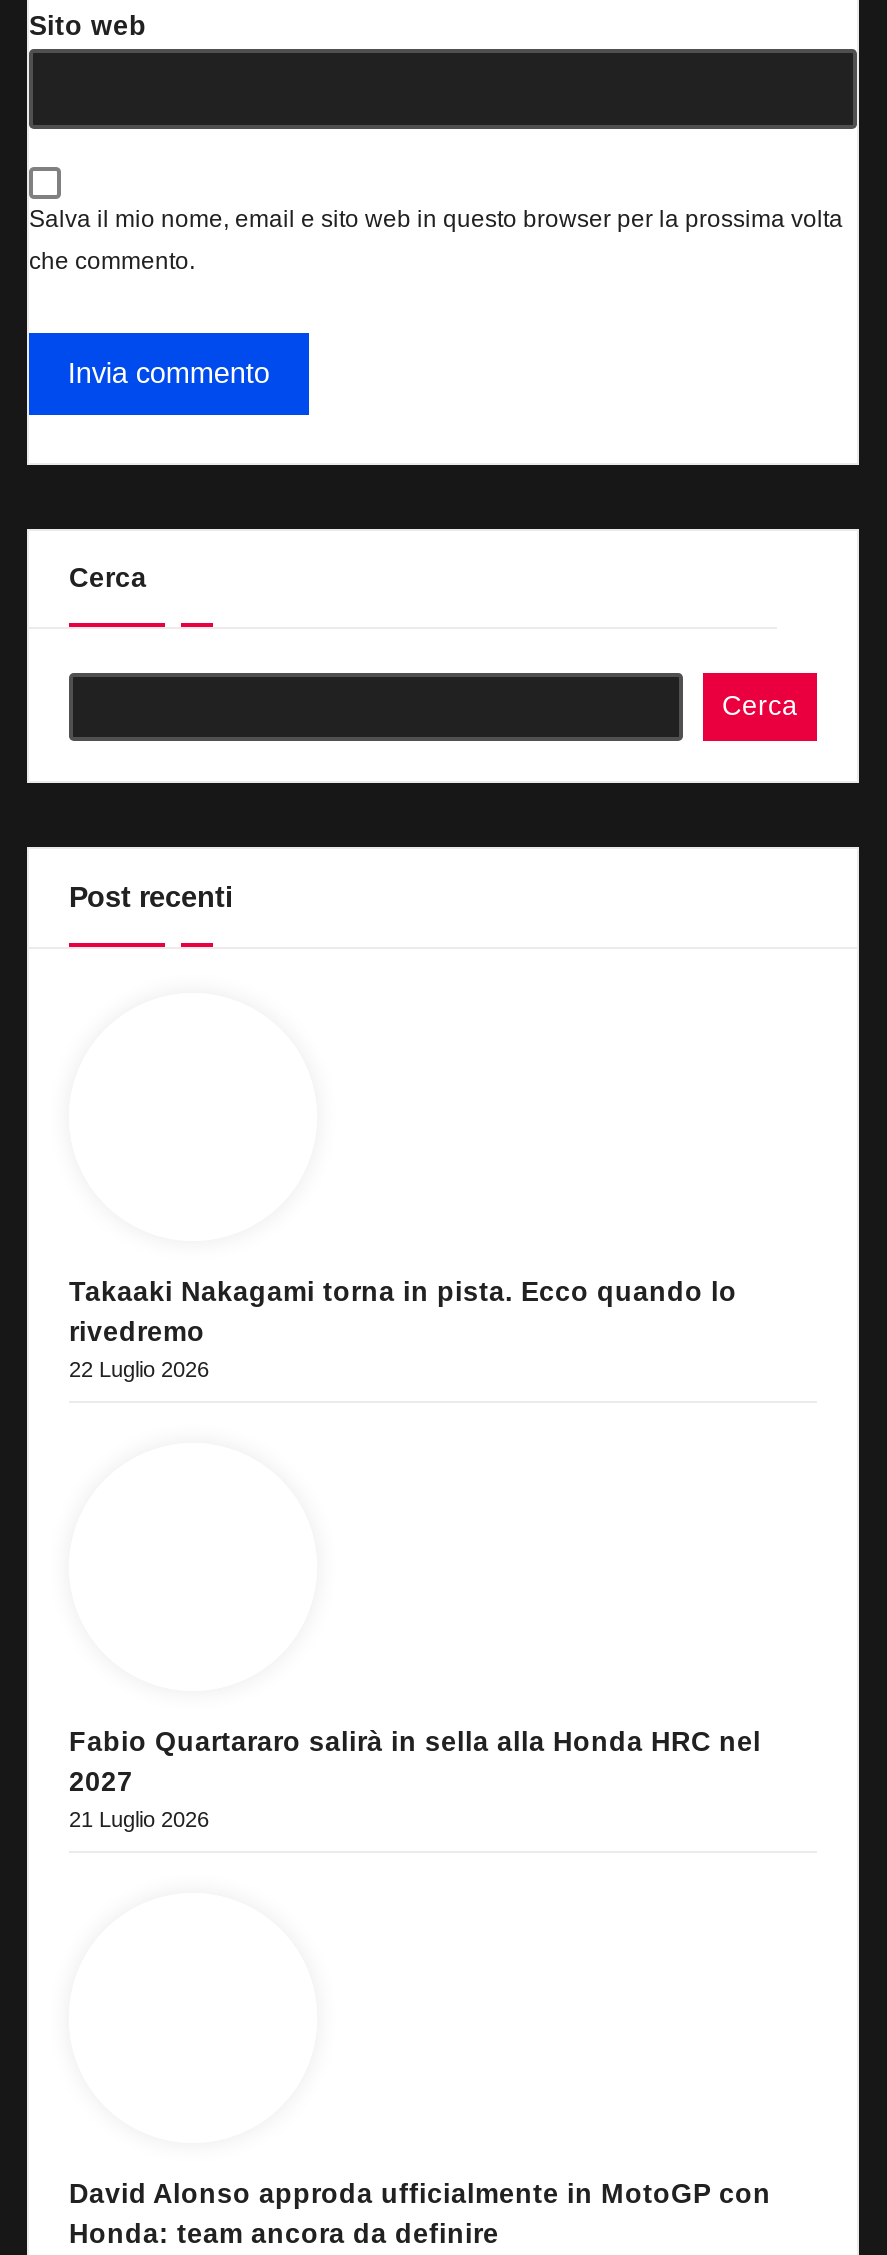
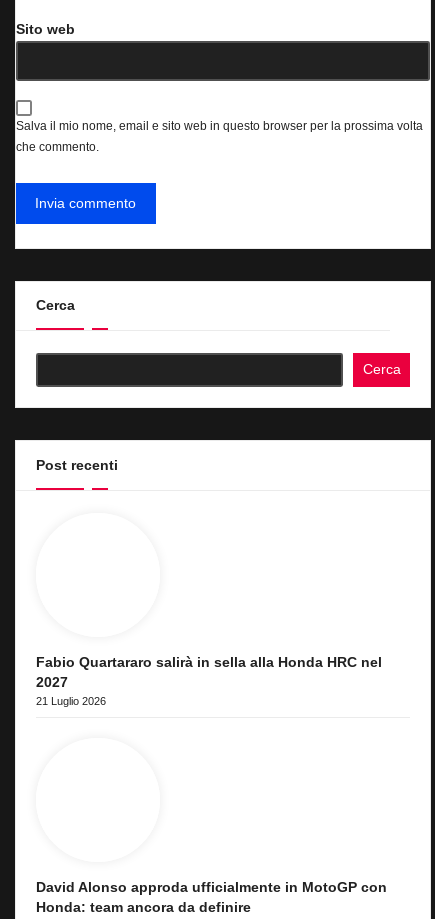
- Takaaki Nakagami torna in pista. Ecco quando lo
- rivedremo
- 22 Luglio 2026
